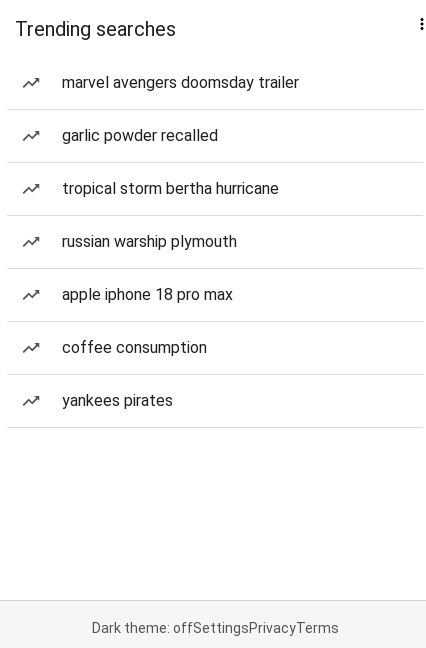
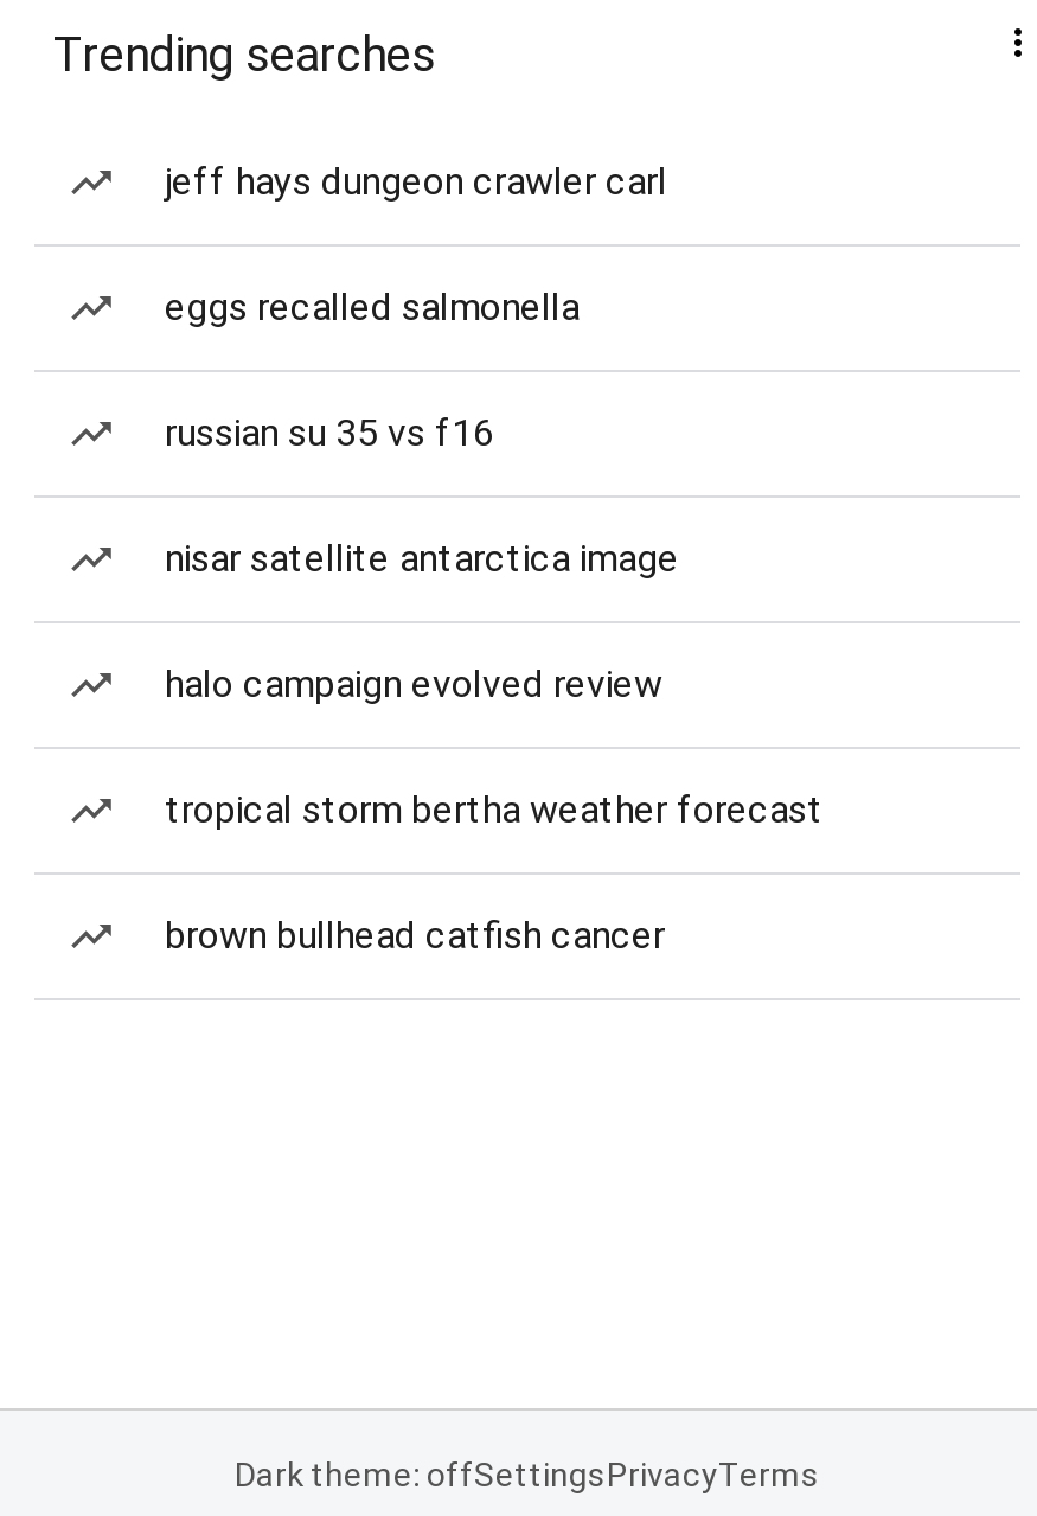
- marvel avengers doomsday trailer
+ jeff hays dungeon crawler carl

- garlic powder recalled
+ eggs recalled salmonella

- tropical storm bertha hurricane
+ russian su 35 vs f16

- russian warship plymouth
+ nisar satellite antarctica image

- apple iphone 18 pro max
+ halo campaign evolved review

- coffee consumption
+ tropical storm bertha weather forecast

- yankees pirates
+ brown bullhead catfish cancer
